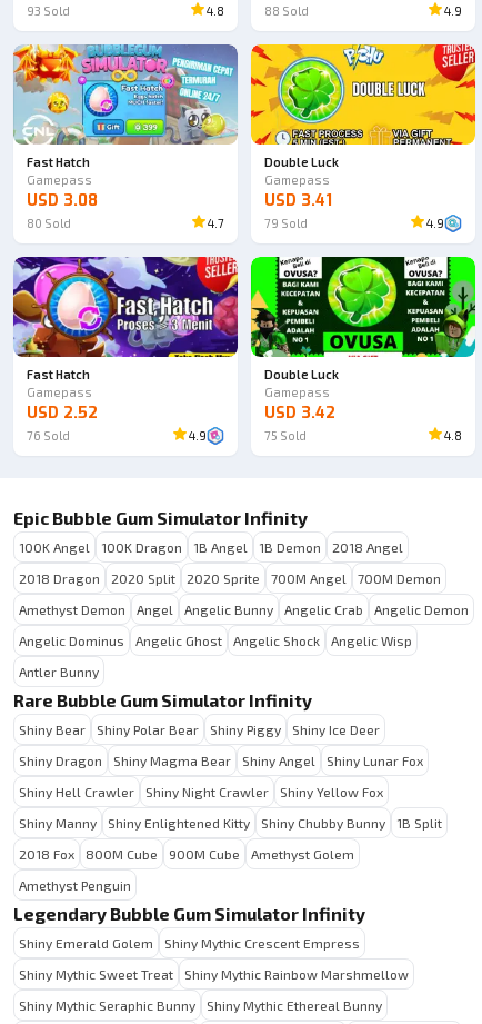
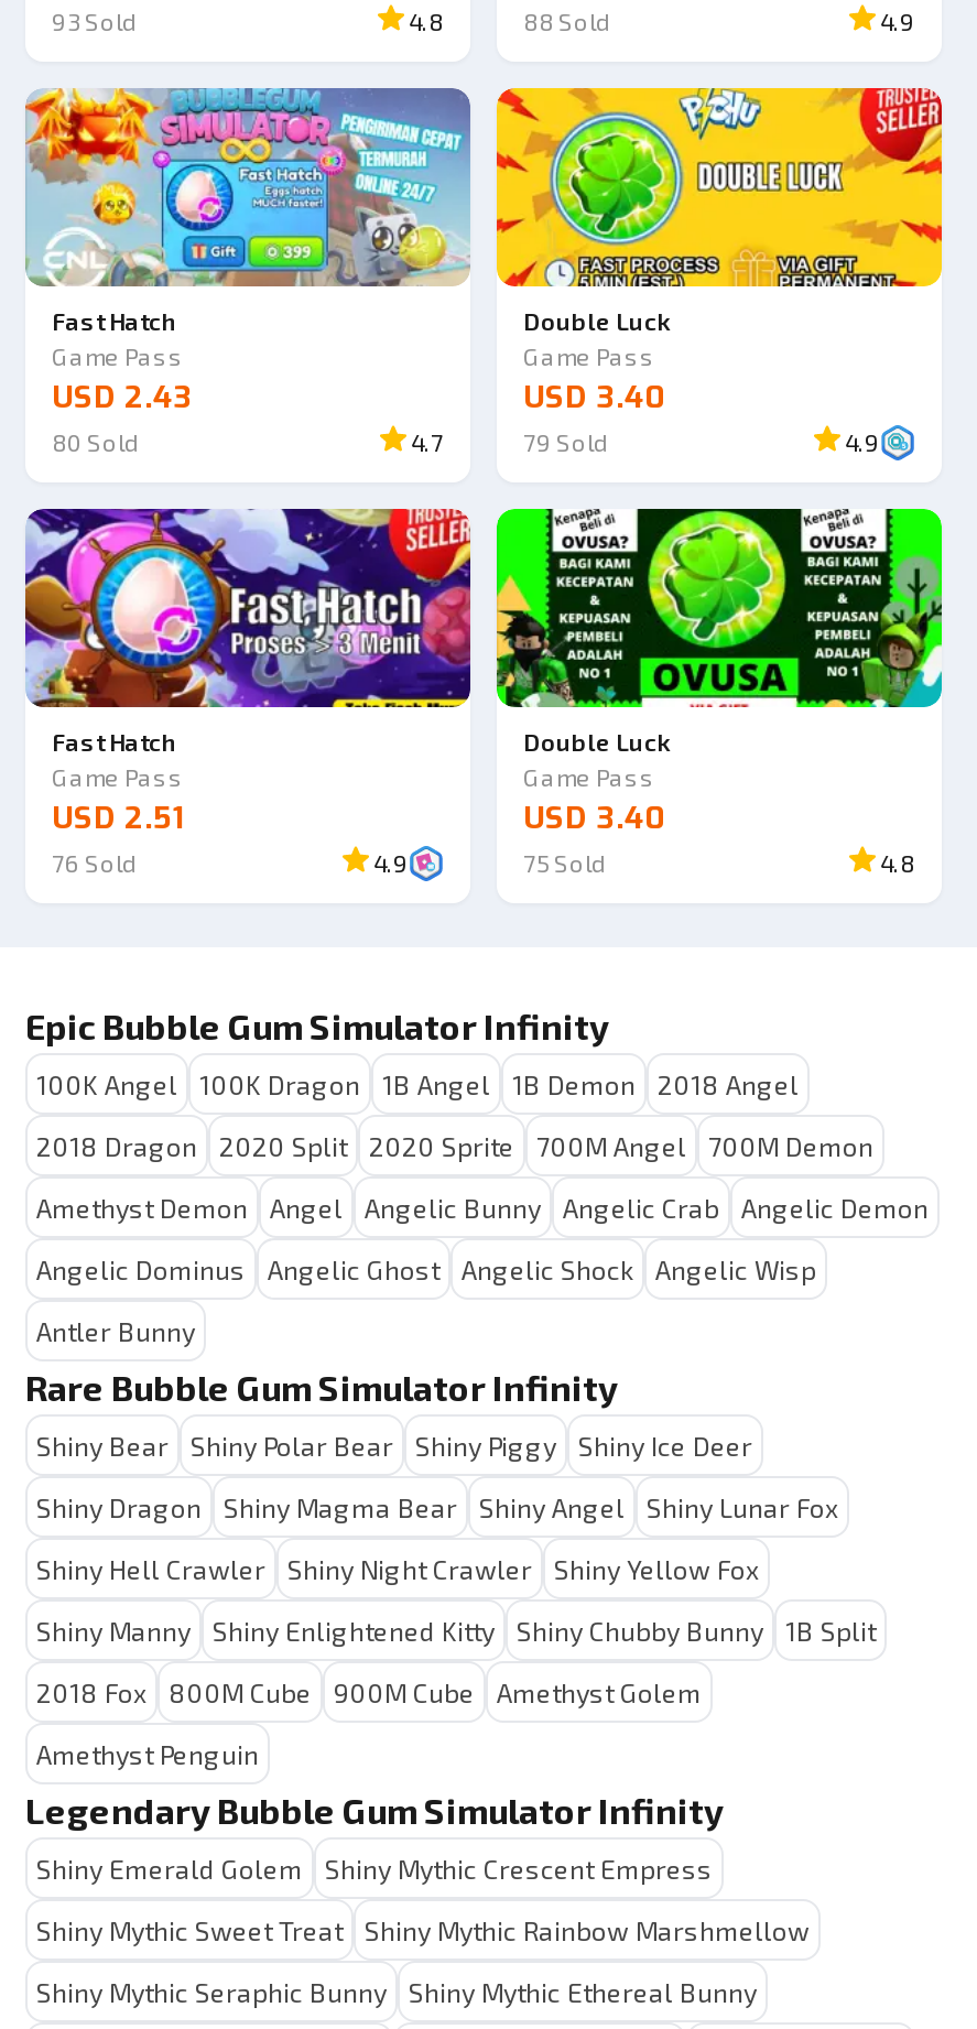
- Gamepass
- USD 3.08
+ Game Pass
+ USD 2.43

- Gamepass
- USD 3.41
+ Game Pass
+ USD 3.40

- Gamepass
- USD 2.52
+ Game Pass
+ USD 2.51

- Gamepass
- USD 3.42
+ Game Pass
+ USD 3.40
